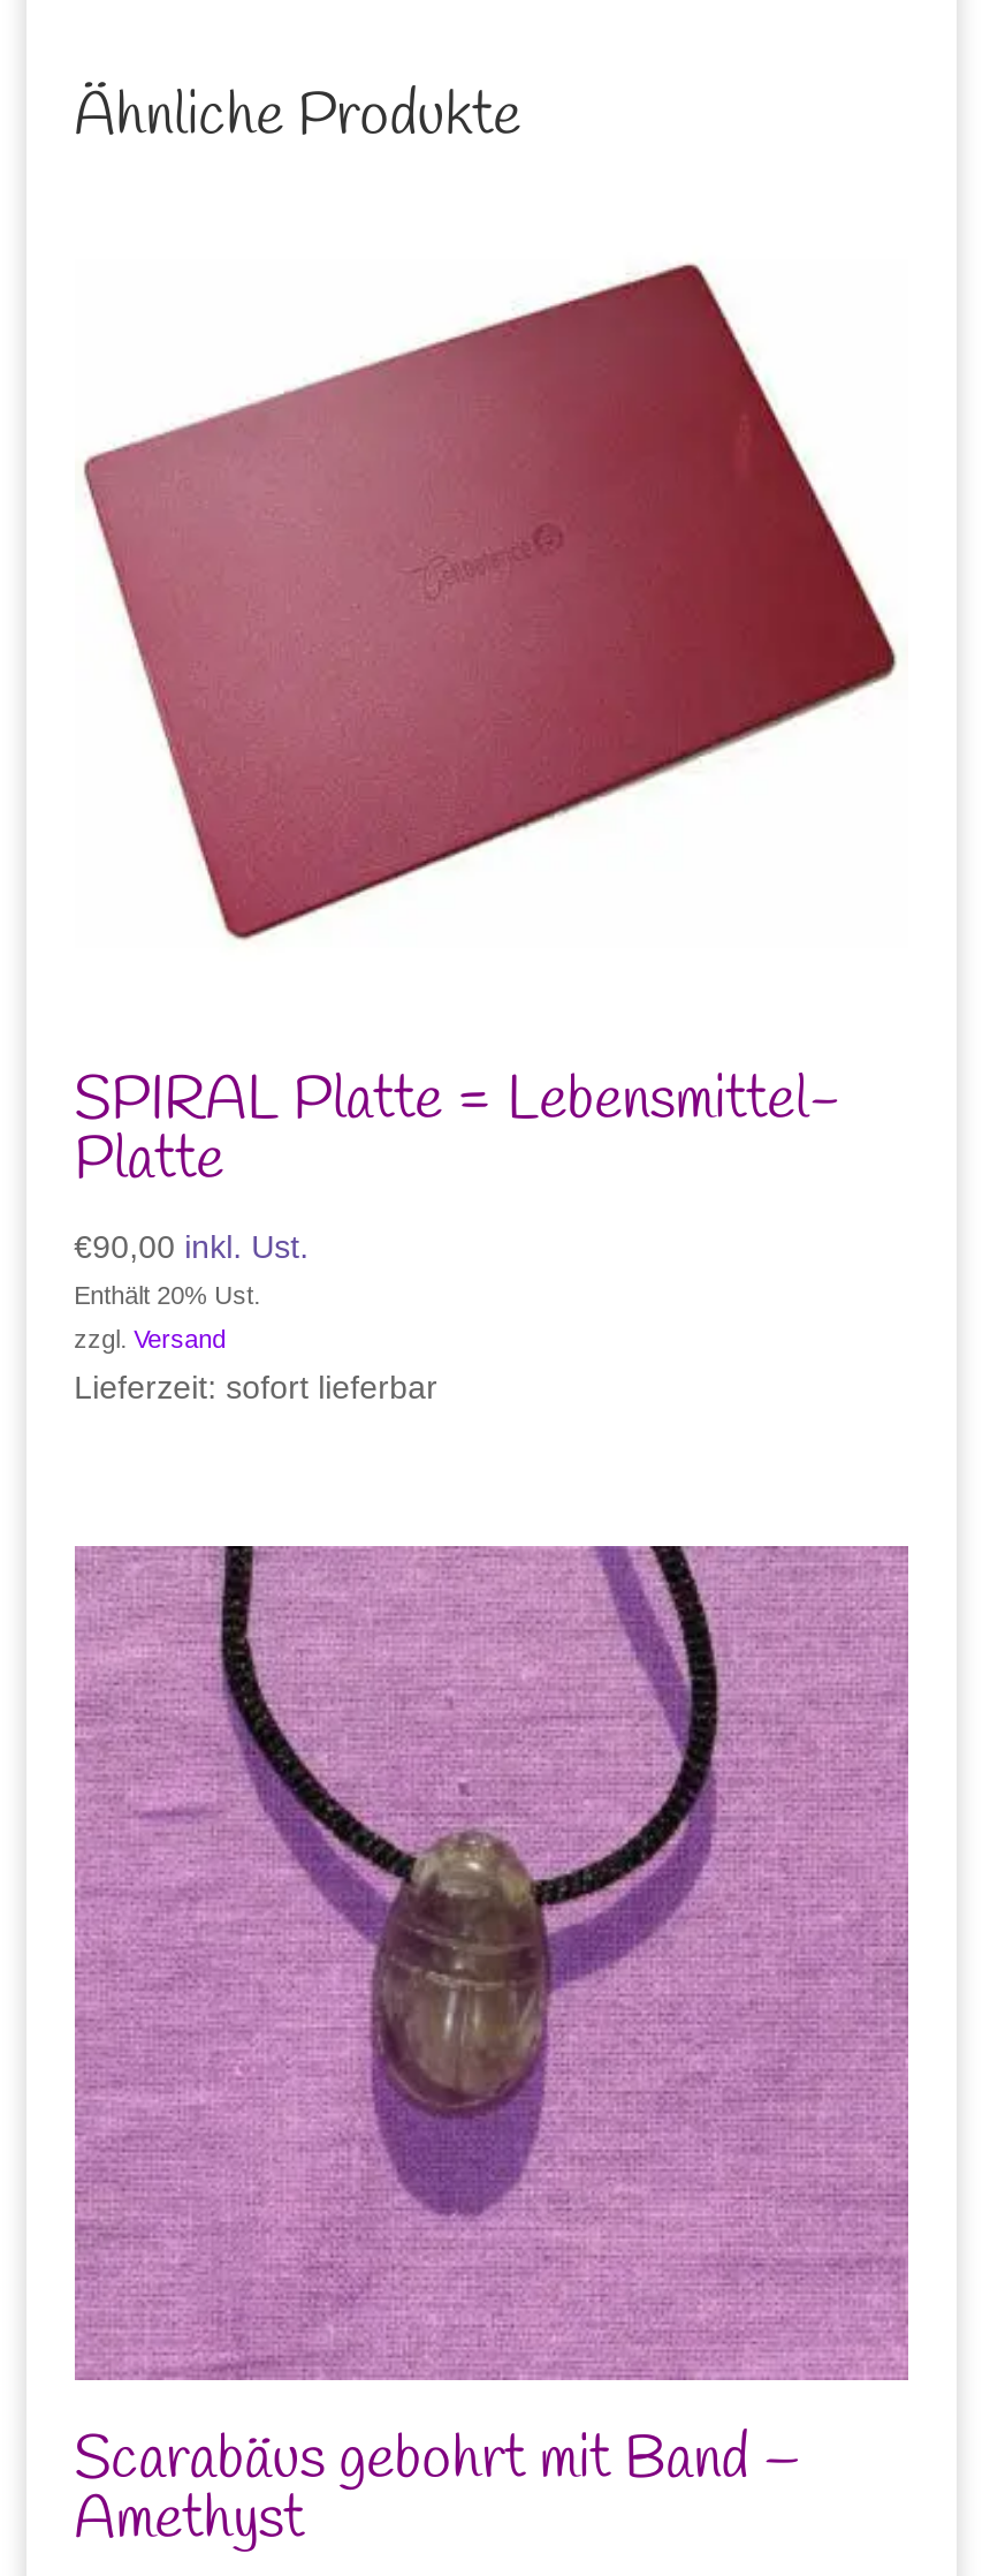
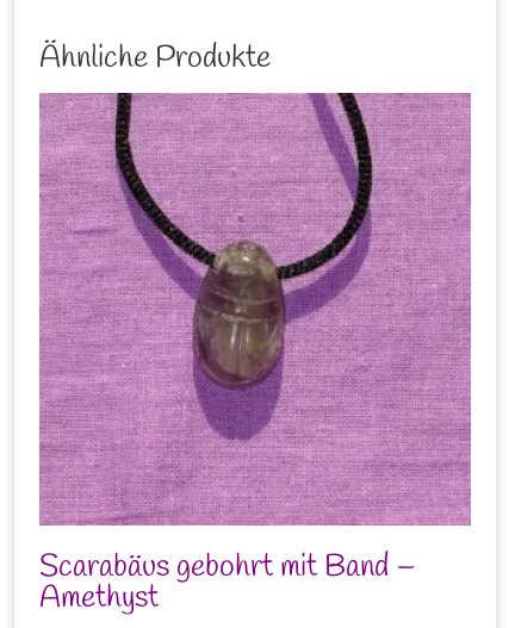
- [image]

- SPIRAL Platte = Lebensmittel-
- Platte
- €90,00 inkl. Ust.
- Enthält 20% Ust.
- zzgl. Versand
- Lieferzeit: sofort lieferbar
